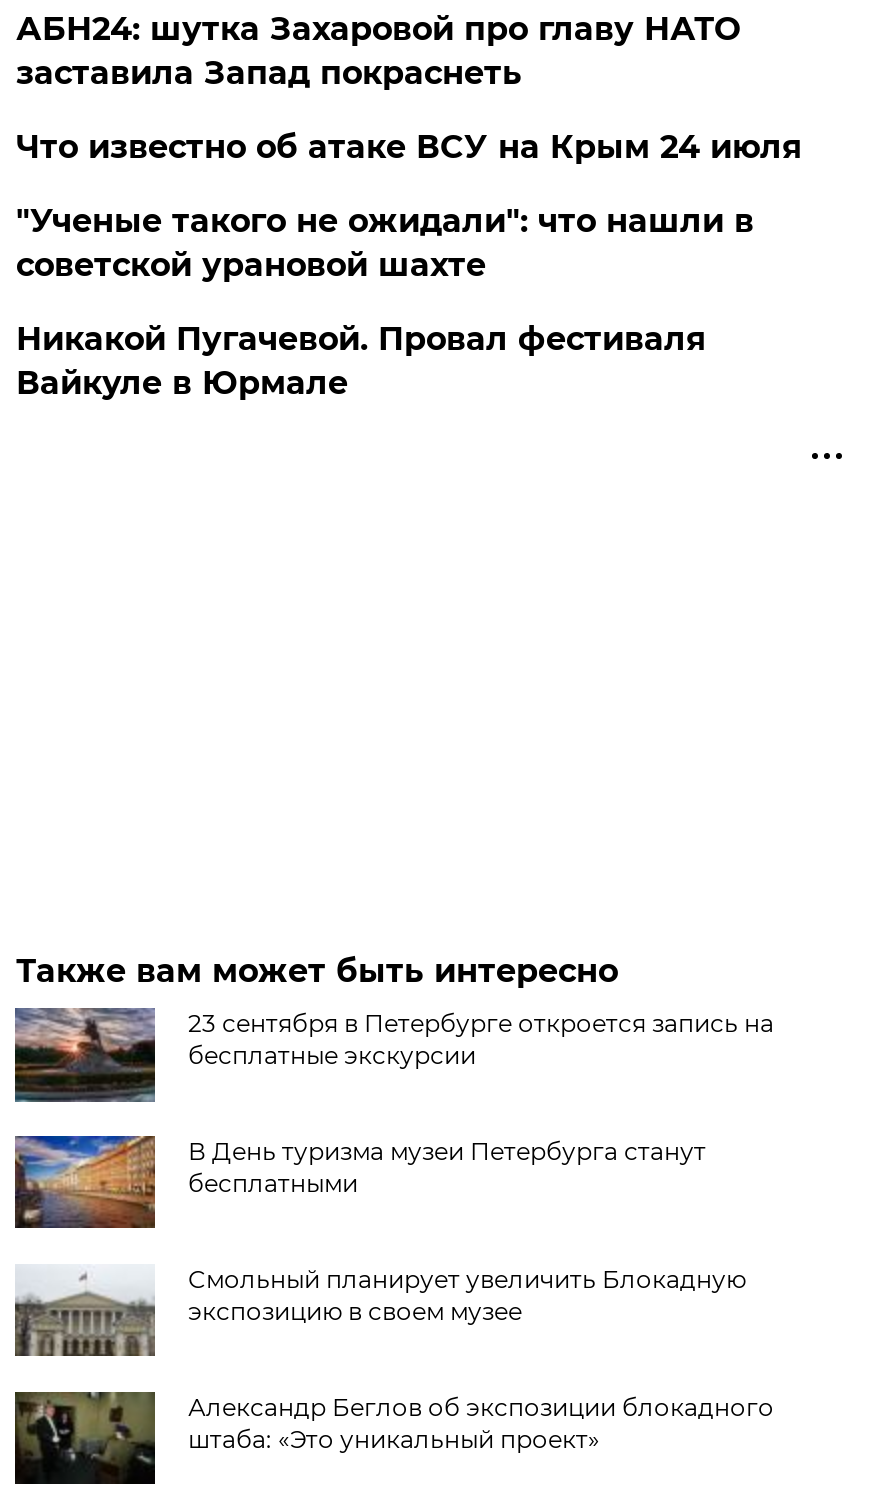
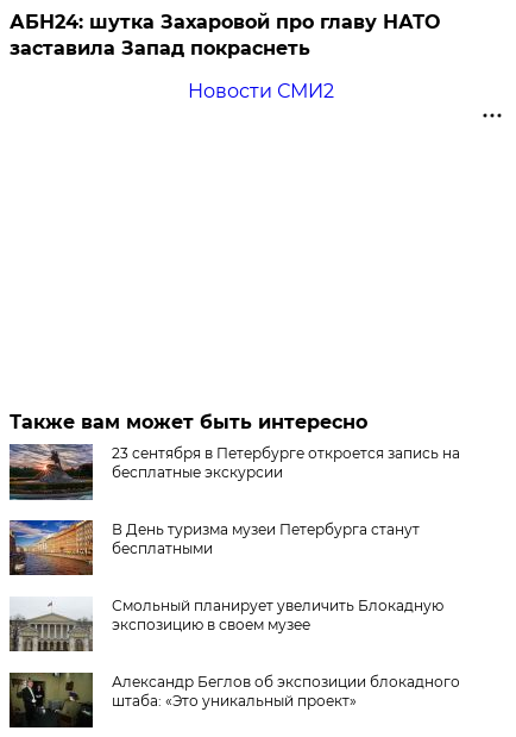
- Что известно об атаке ВСУ на Крым 24 июля
- "Ученые такого не ожидали": что нашли в
- советской урановой шахте
- Никакой Пугачевой. Провал фестиваля
- Вайкуле в Юрмале
+ Новости СМИ2
